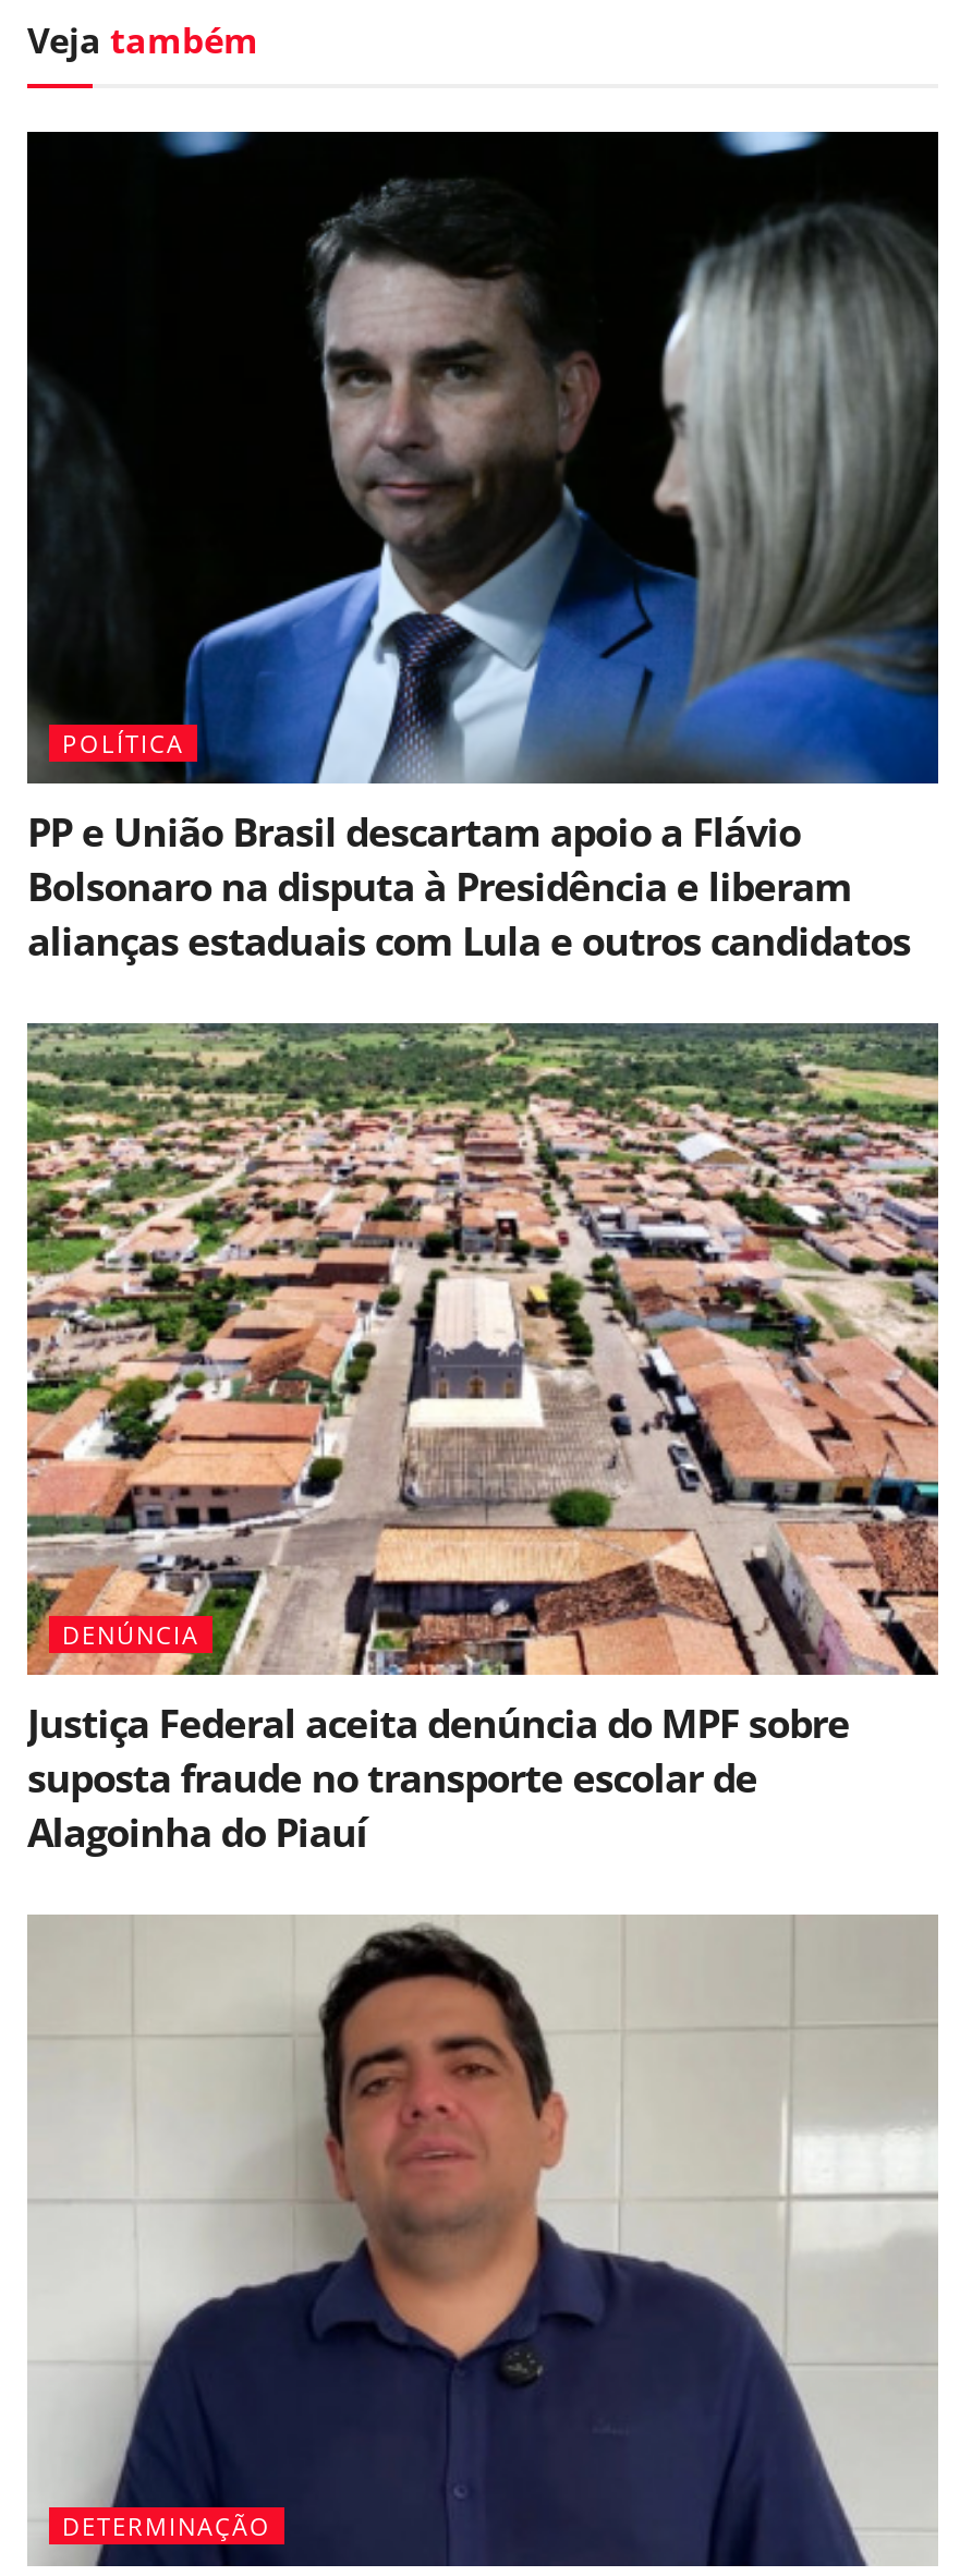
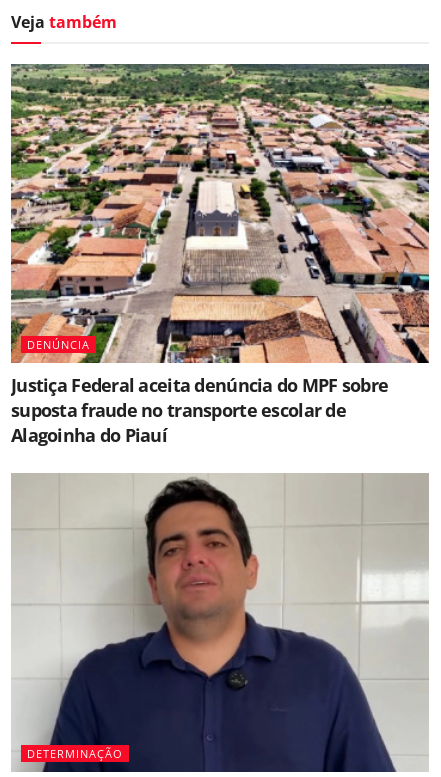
- [image]
- POLÍTICA
- PP e União Brasil descartam apoio a Flávio
- Bolsonaro na disputa à Presidência e liberam
- alianças estaduais com Lula e outros candidatos
